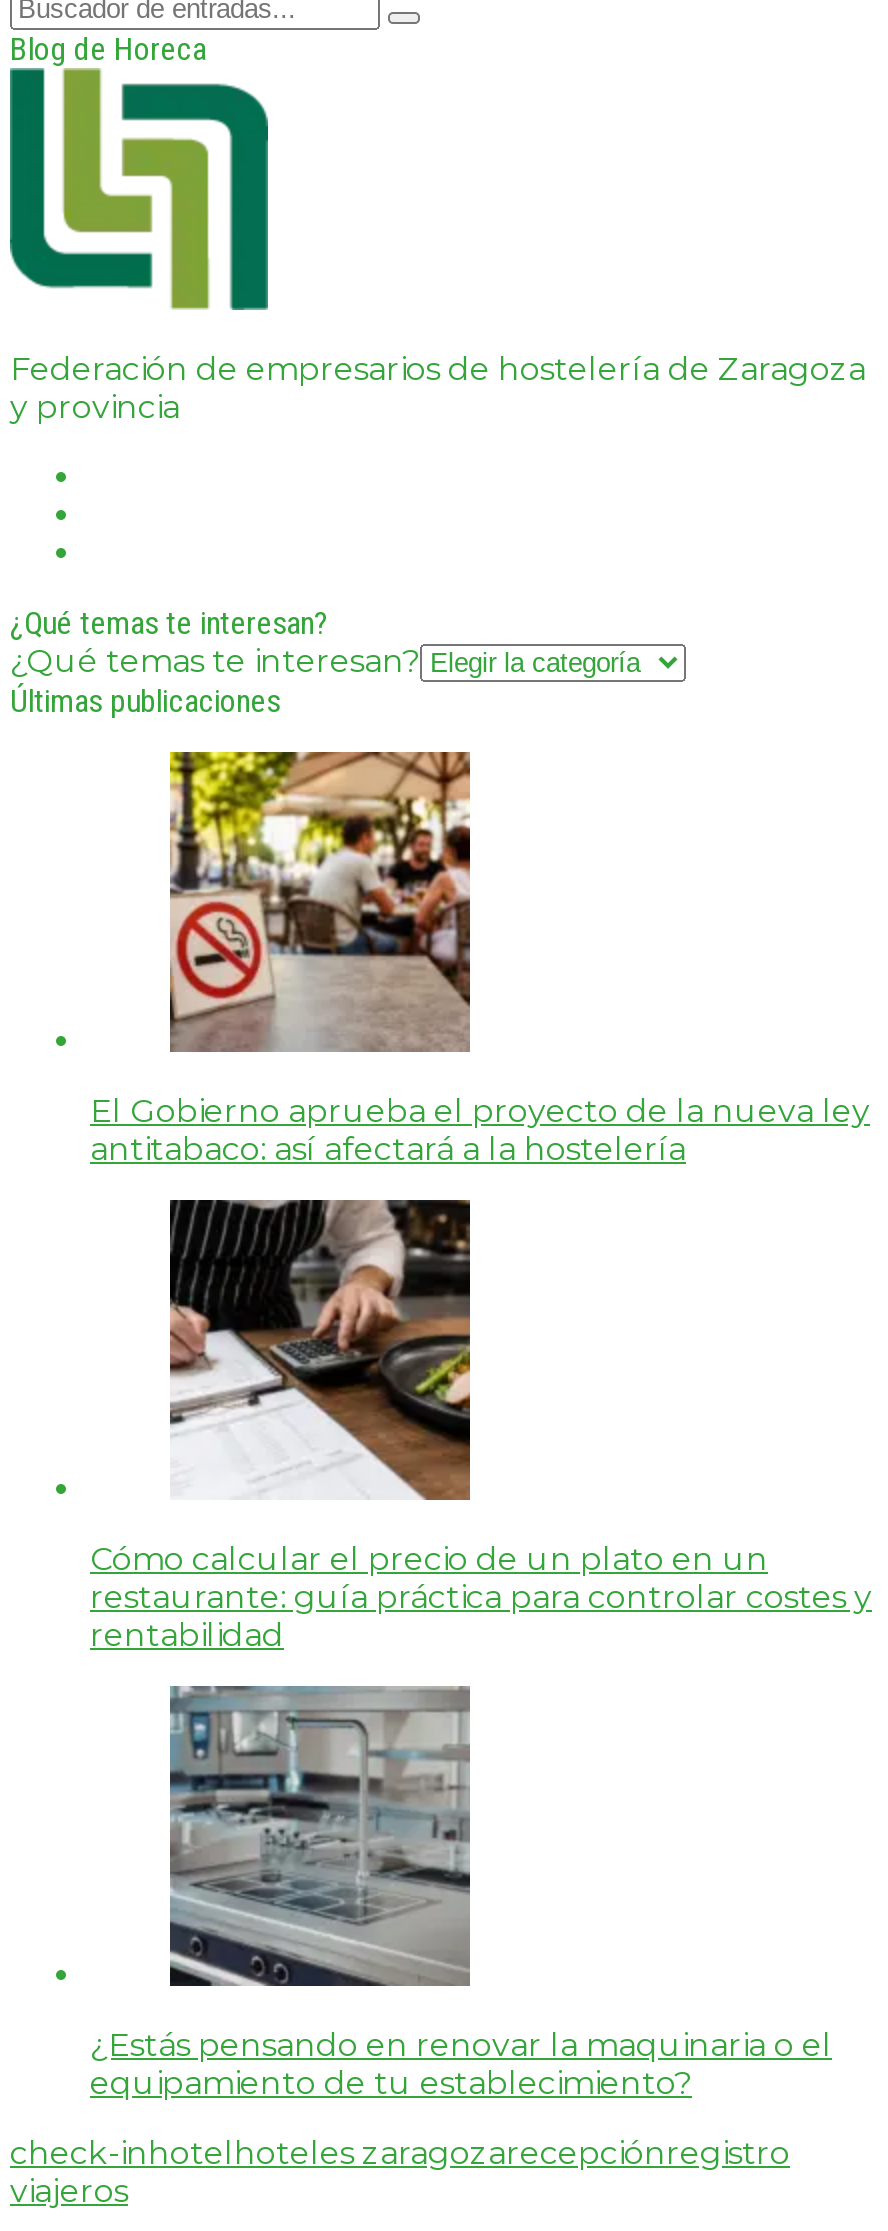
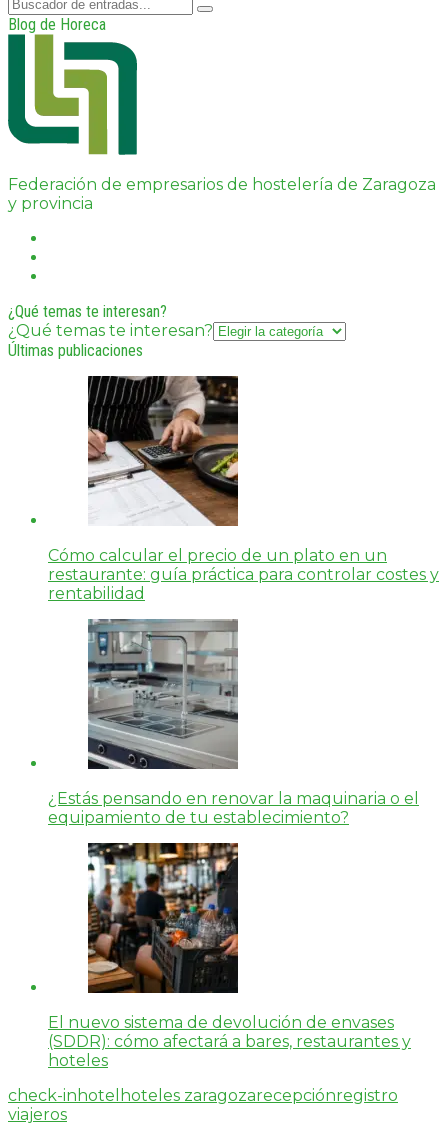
- [image]
- El Gobierno aprueba el proyecto de la nueva ley
- antitabaco: así afectará a la hostelería

moved up: [image] | Cómo calcular el precio de un plato en un | restaurante: guía práctica para controlar costes y | rentabilidad | ¿Estás pensando en renovar la maquinaria o el | equipamiento de tu establecimiento?

+ [image]
+ El nuevo sistema de devolución de envases
+ (SDDR): cómo afectará a bares, restaurantes y
+ hoteles
